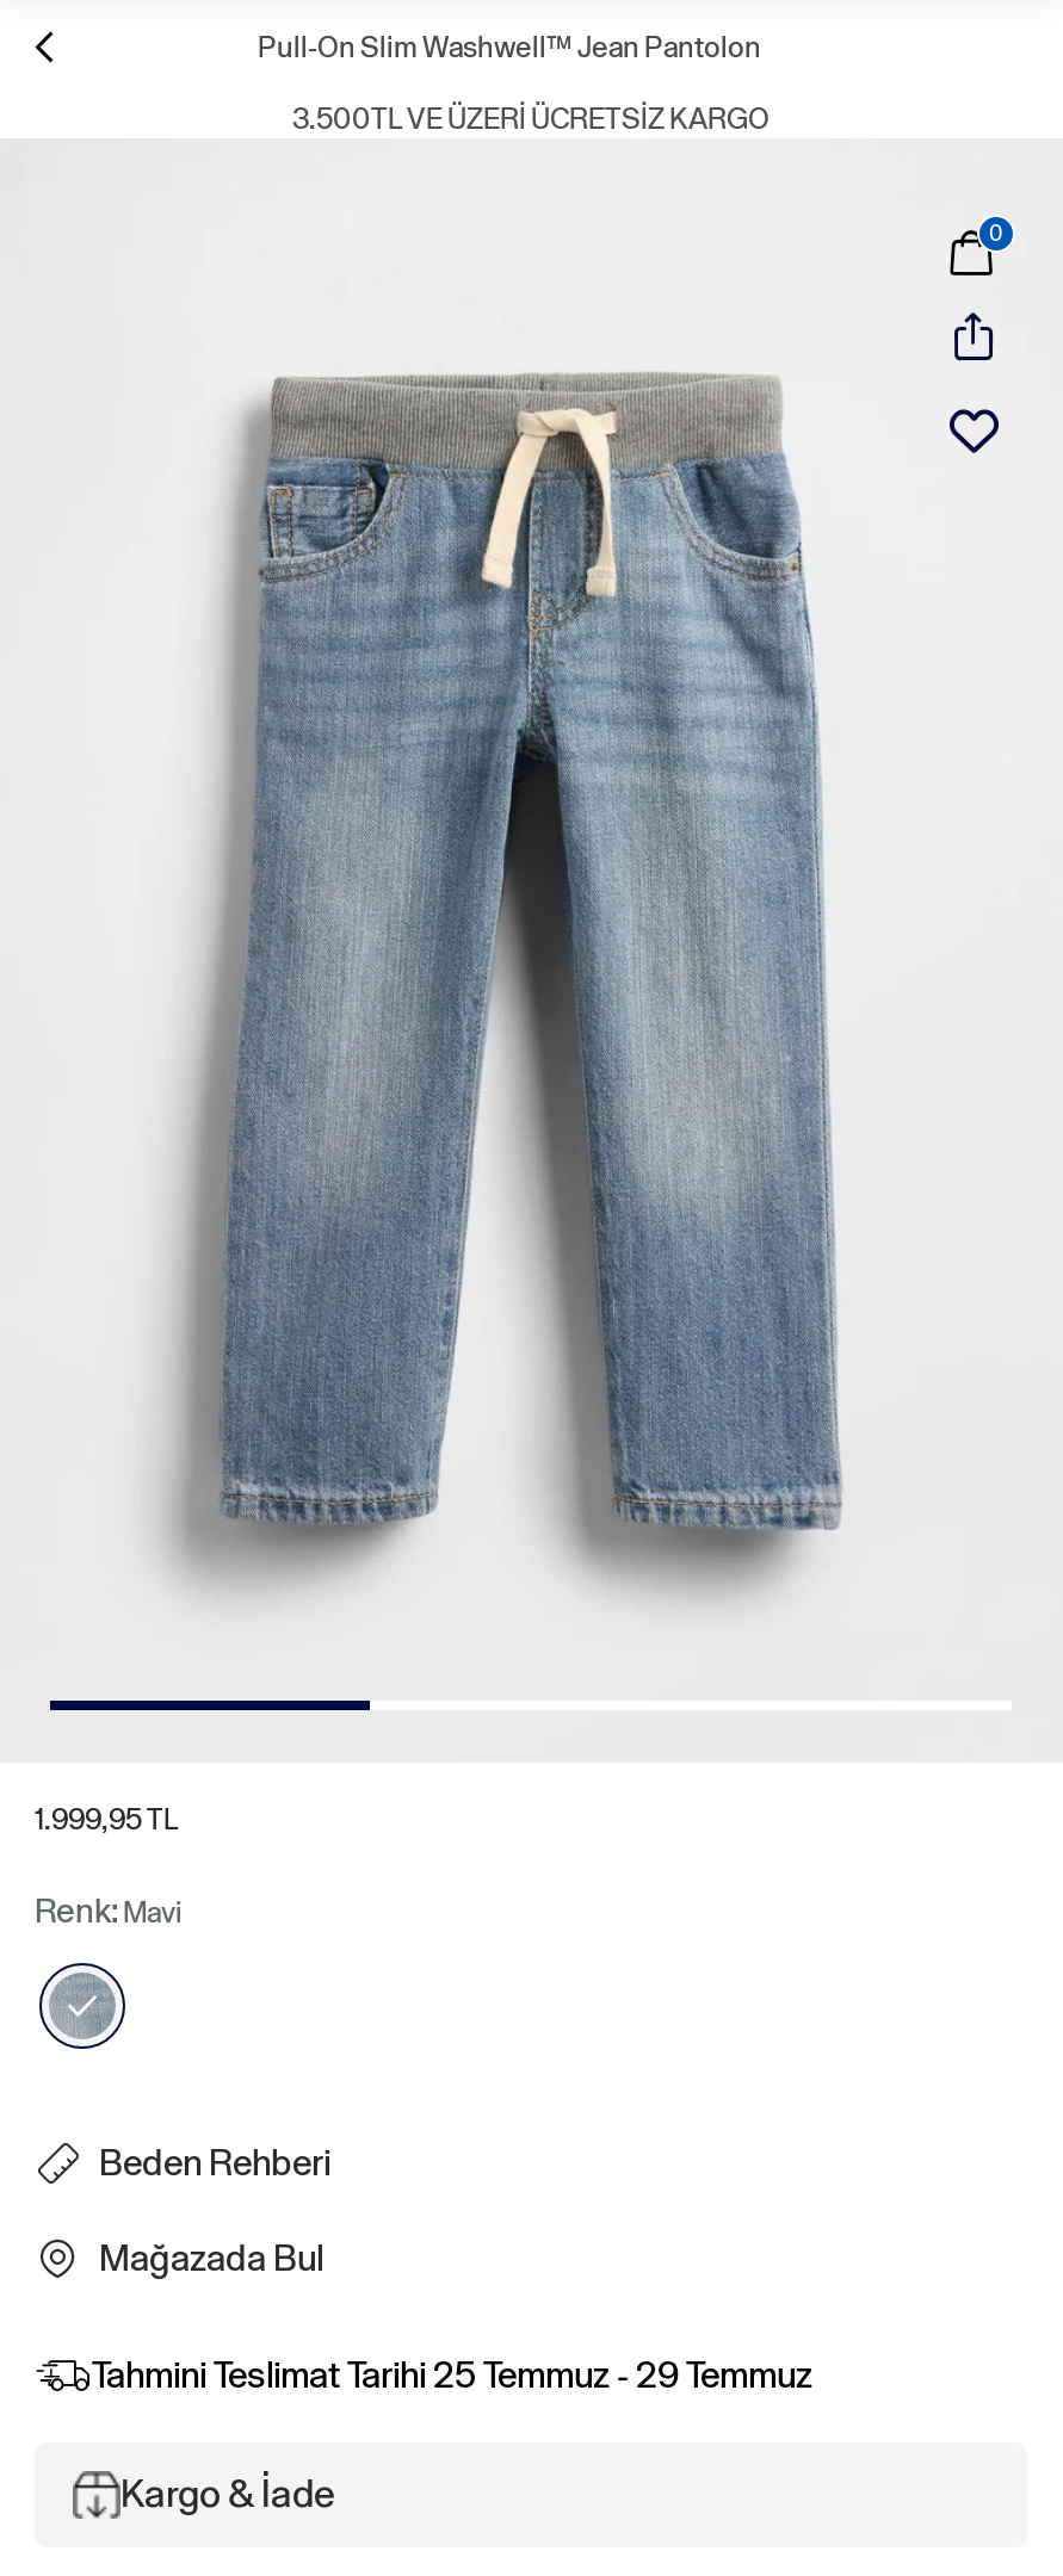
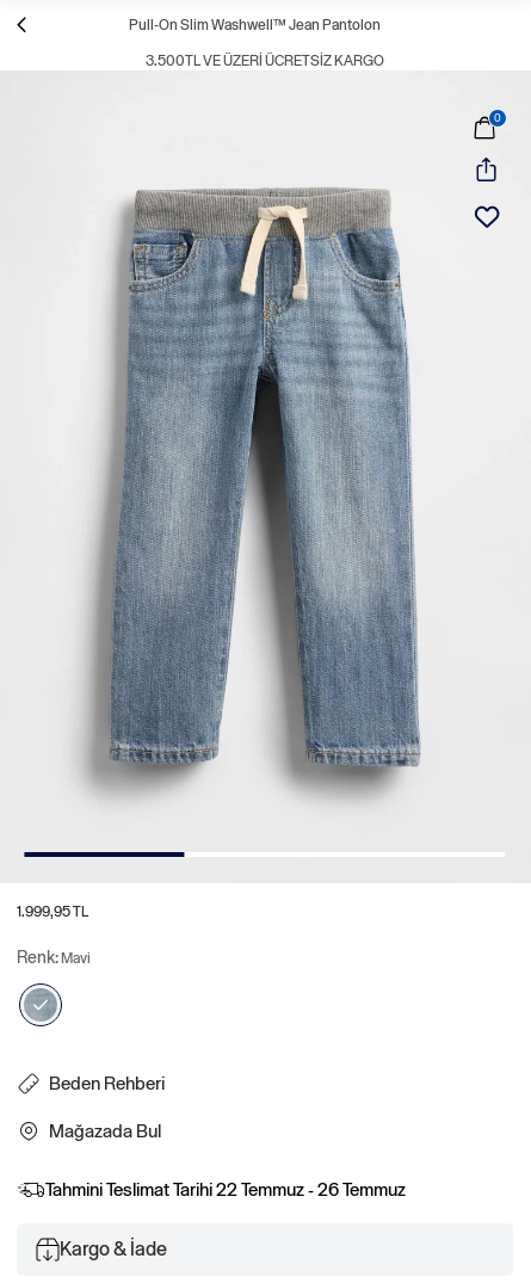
- Tahmini Teslimat Tarihi 25 Temmuz - 29 Temmuz
+ Tahmini Teslimat Tarihi 22 Temmuz - 26 Temmuz
